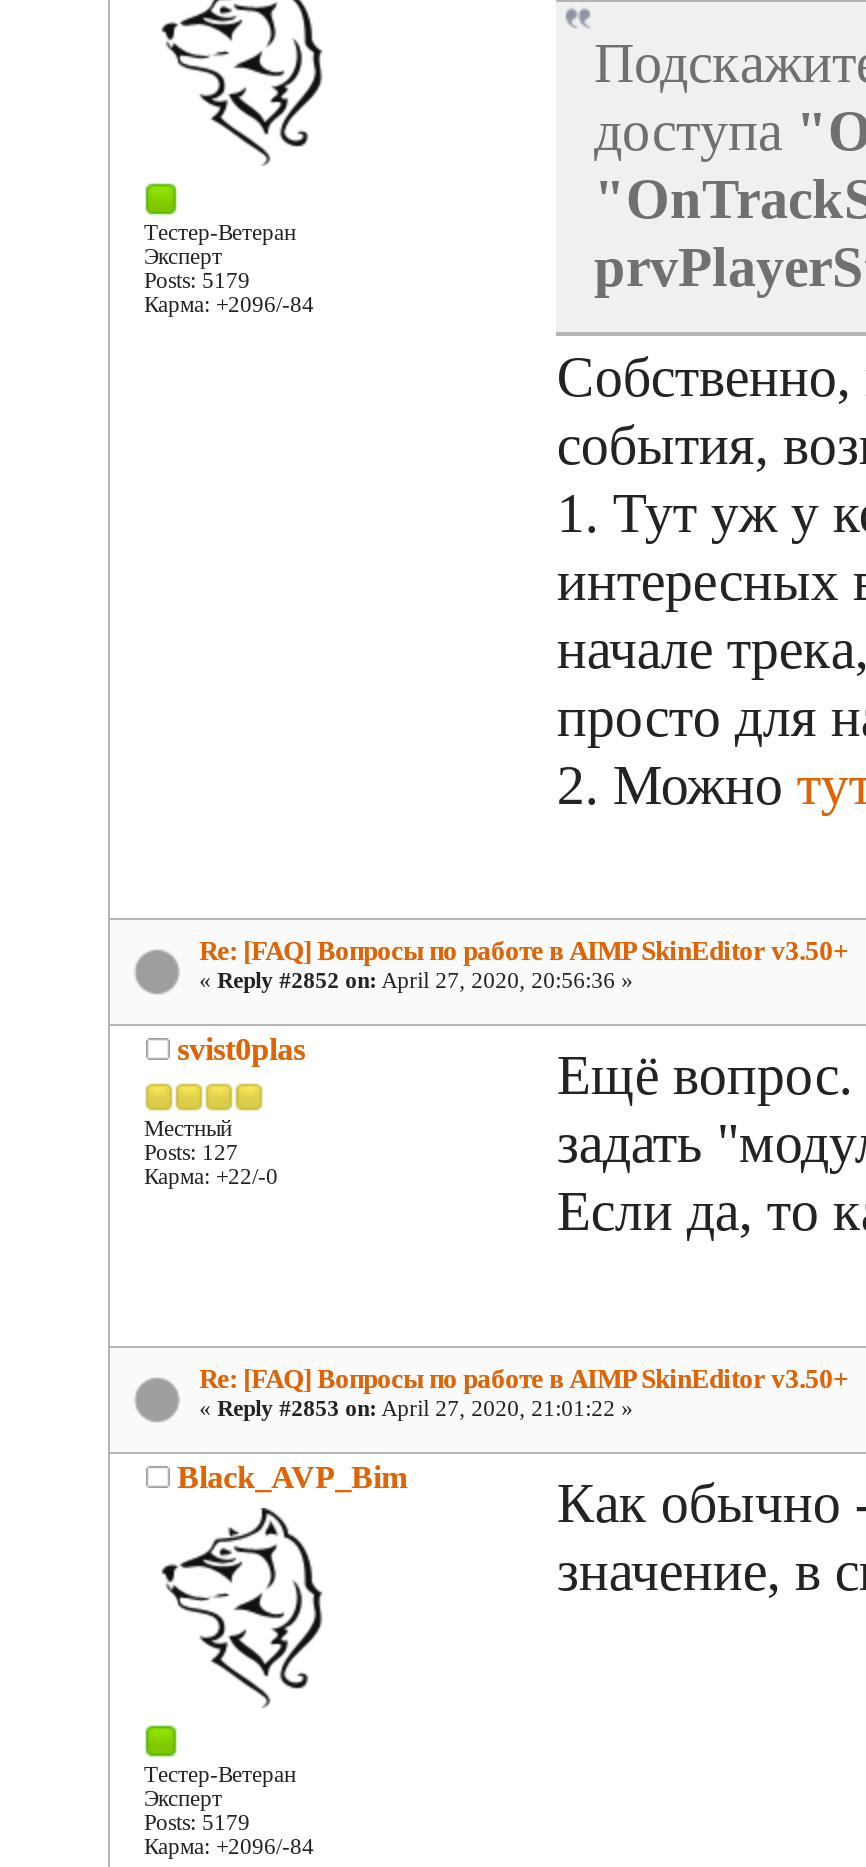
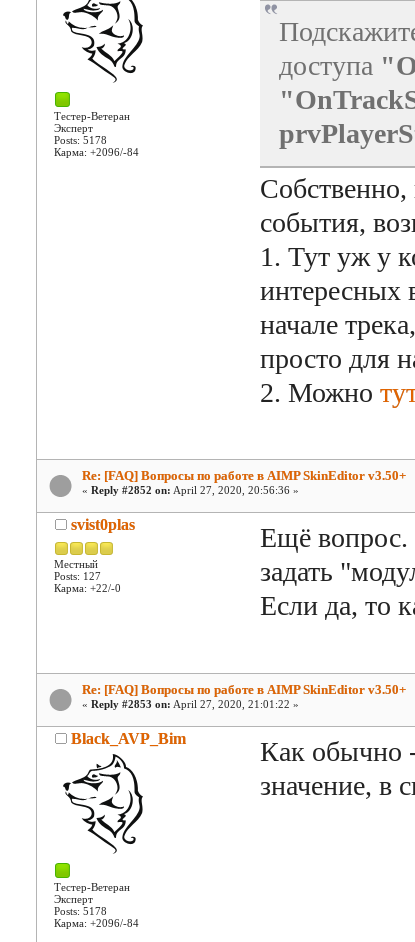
- Posts: 5179
+ Posts: 5178

- Posts: 5179
+ Posts: 5178
